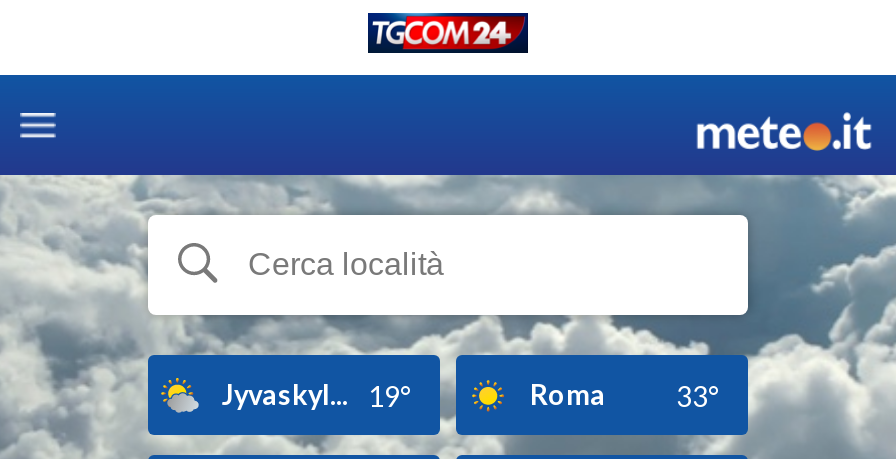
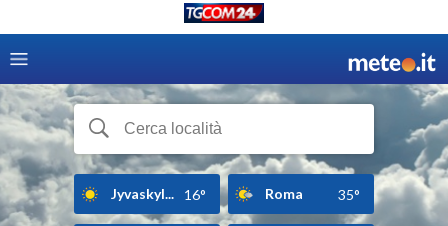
- Jyvaskyl... 19°
+ Jyvaskyl... 16°

- 33°
+ 35°
